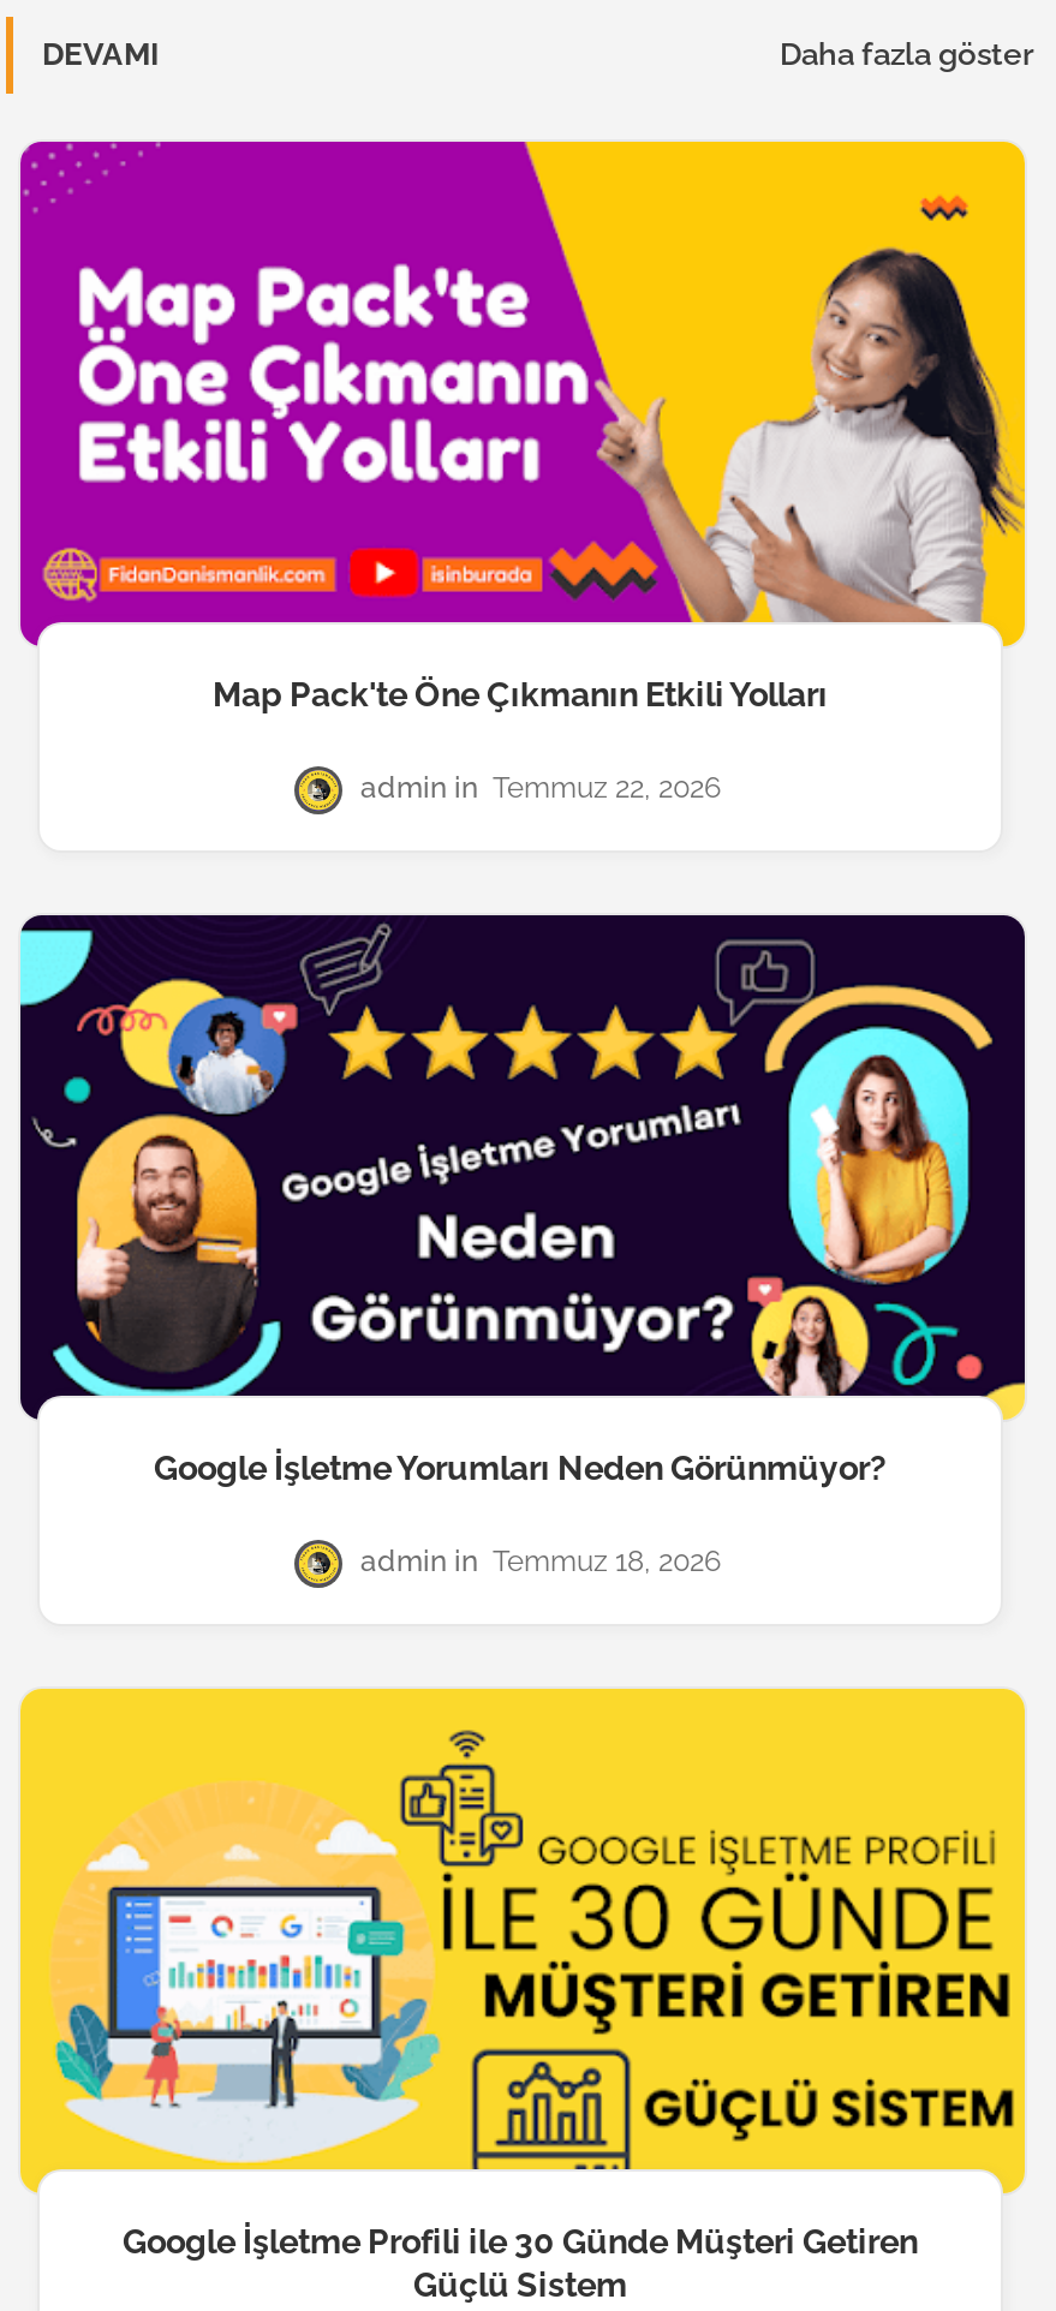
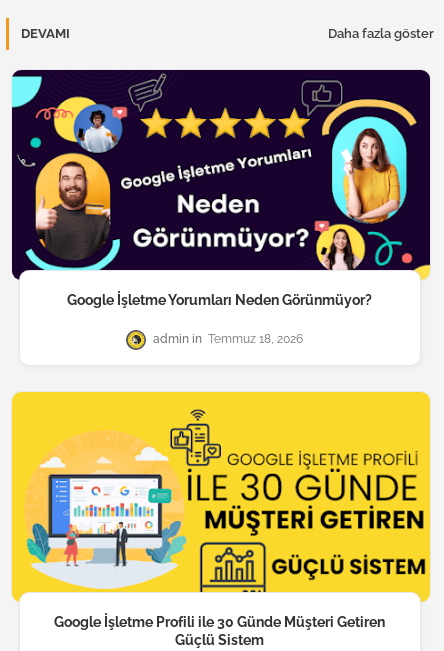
- [image]
- Map Pack'te Öne Çıkmanın Etkili Yolları
- admin
- Temmuz 22, 2026
